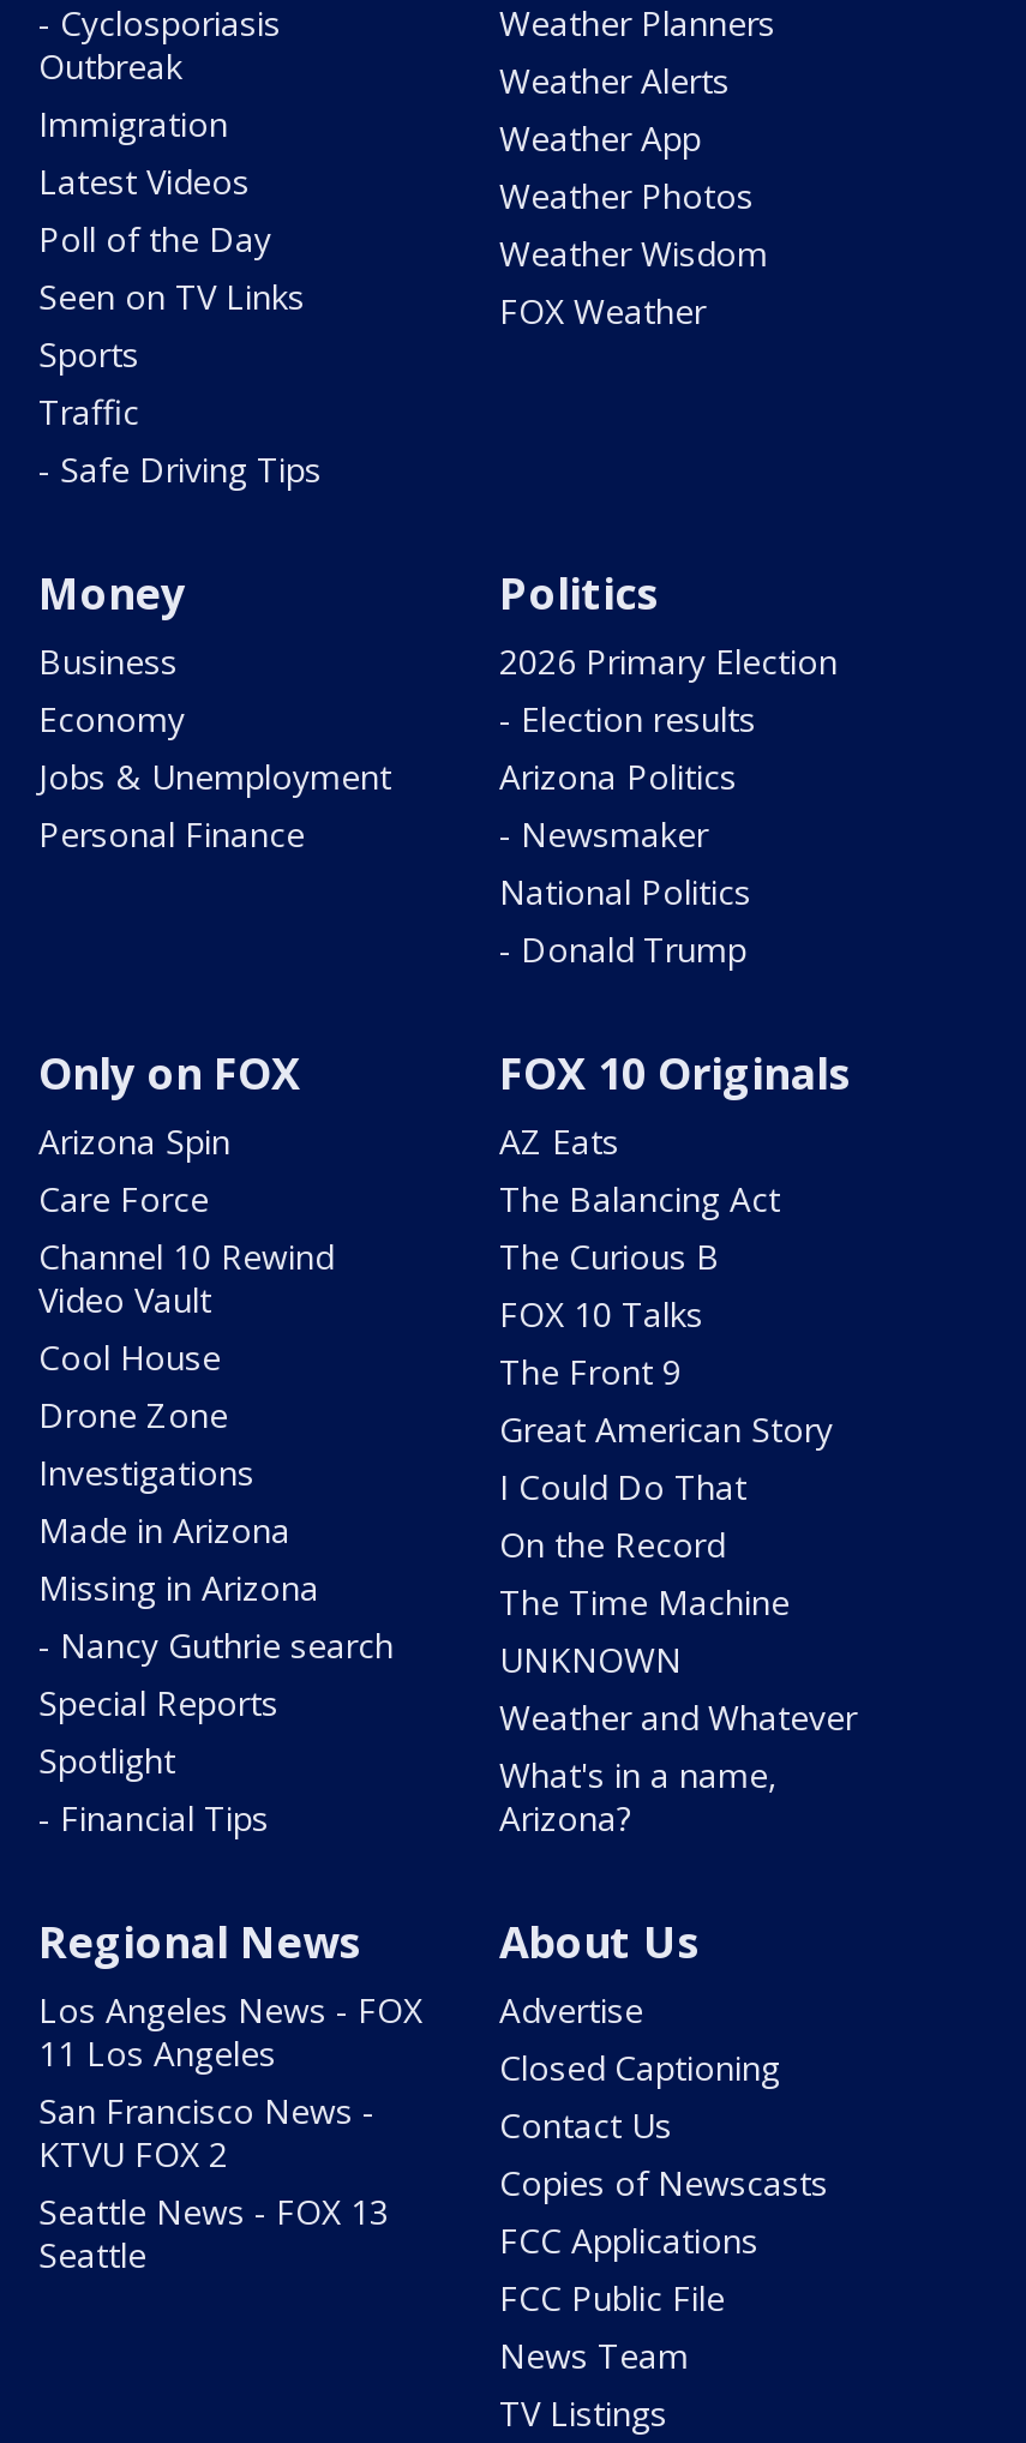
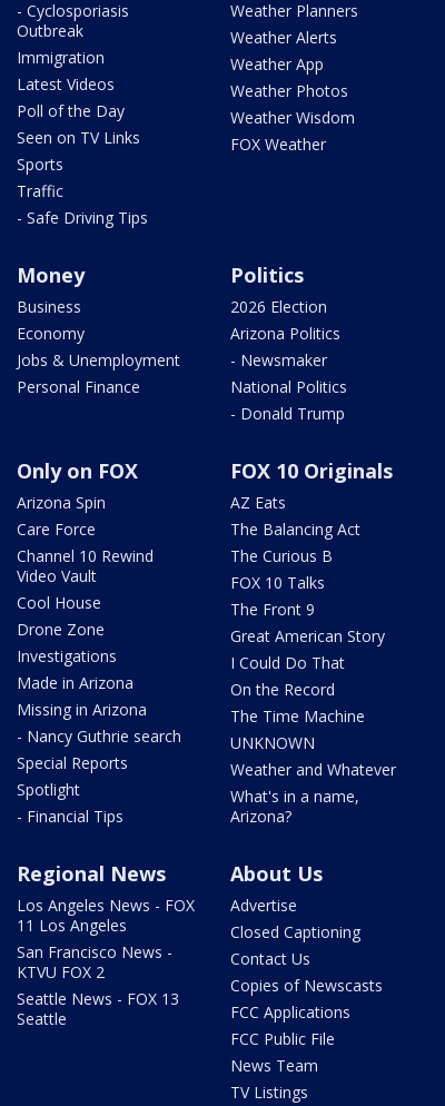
- 2026 Primary Election
- - Election results
+ 2026 Election
